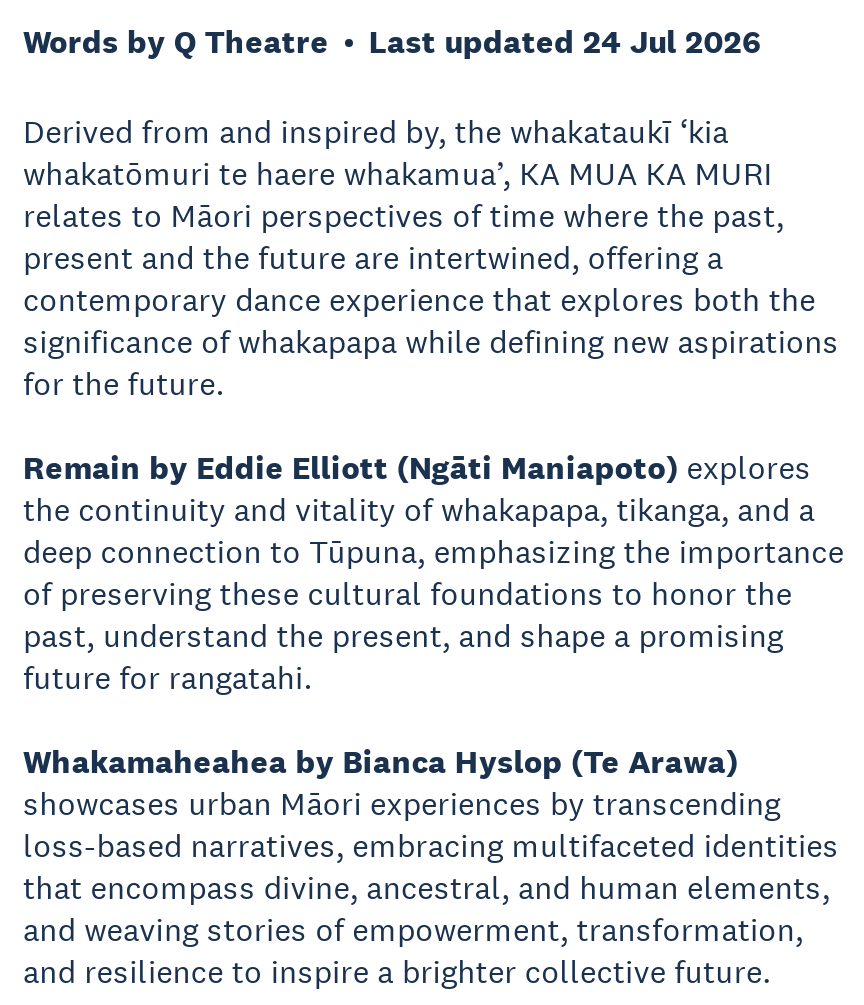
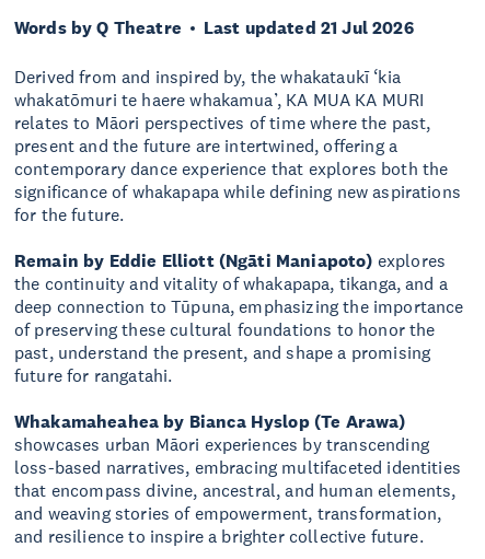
- Last updated 24 Jul 2026
+ Last updated 21 Jul 2026
